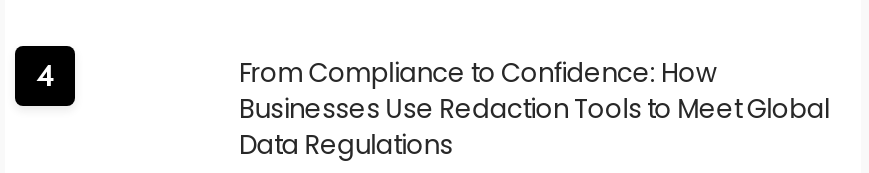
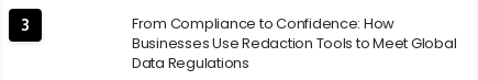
- 4
+ 3
